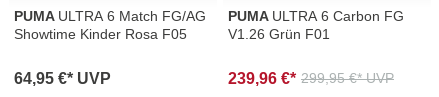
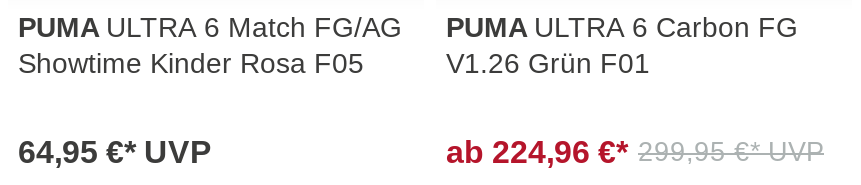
- 239,96 €* 299,95 €* UVP
+ ab 224,96 €* 299,95 €* UVP
